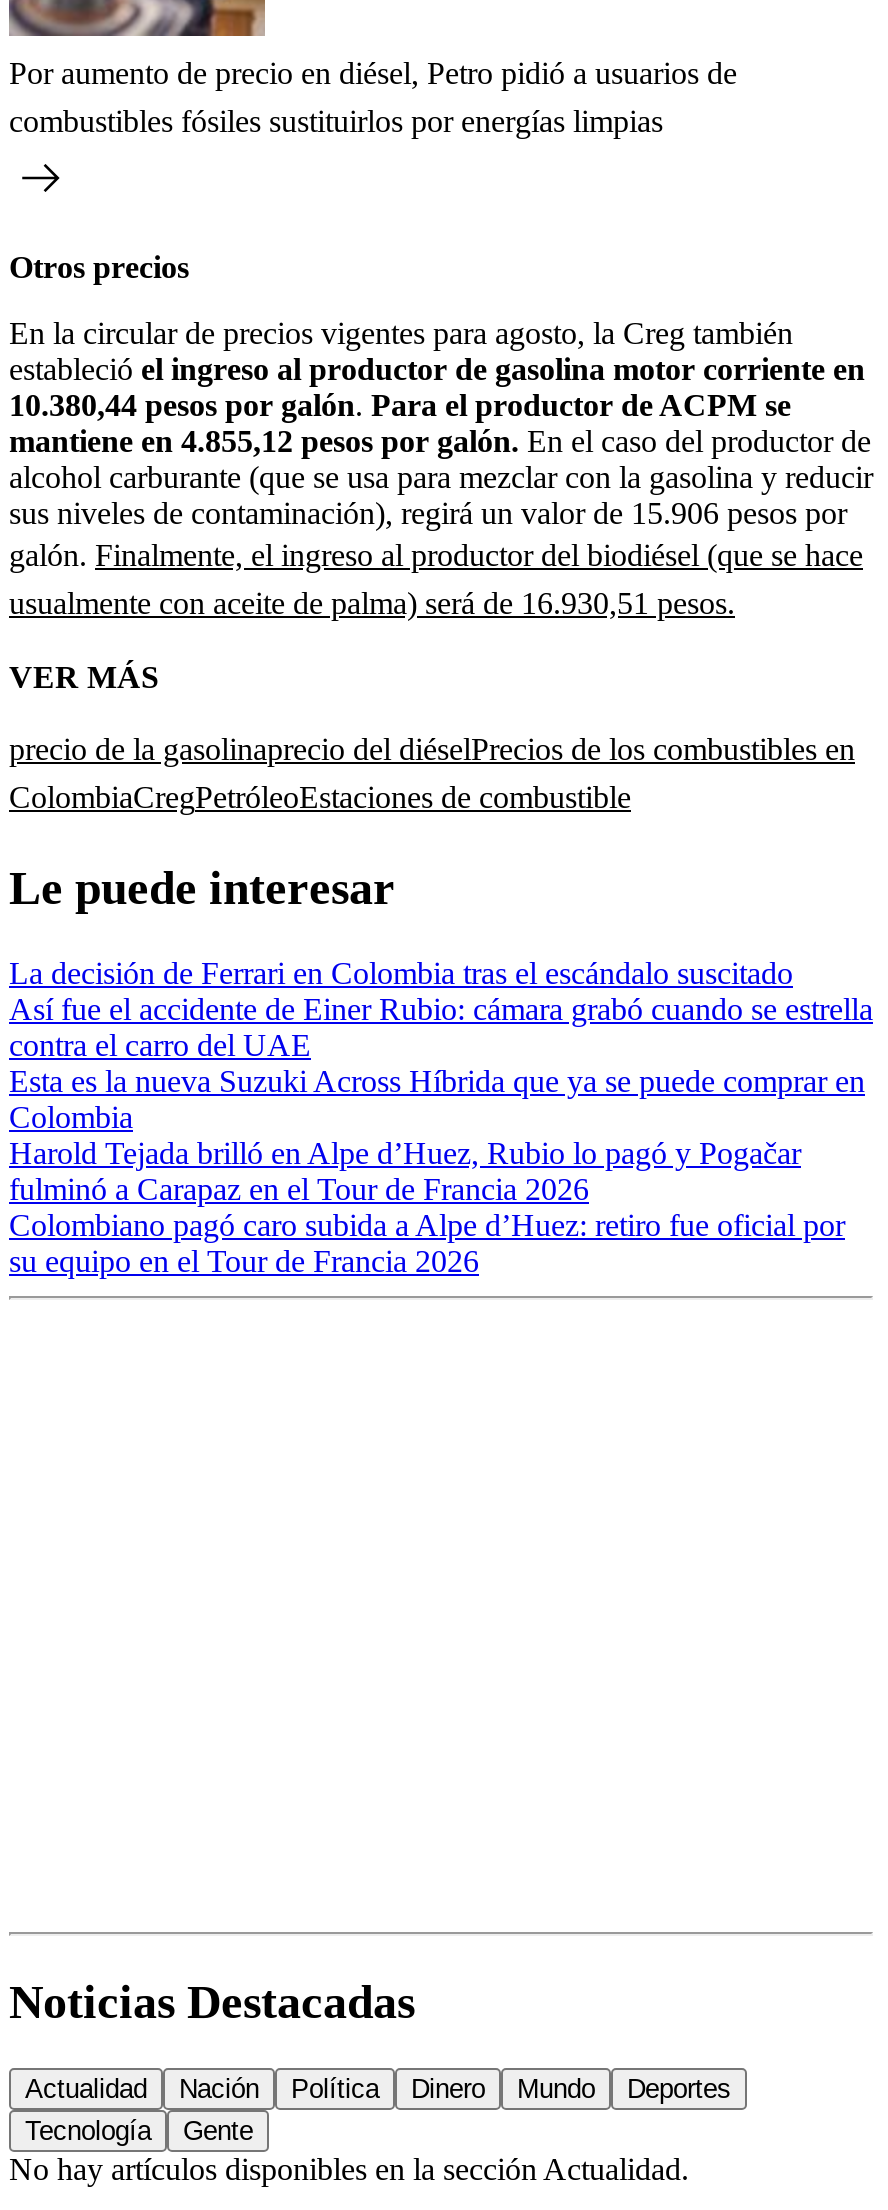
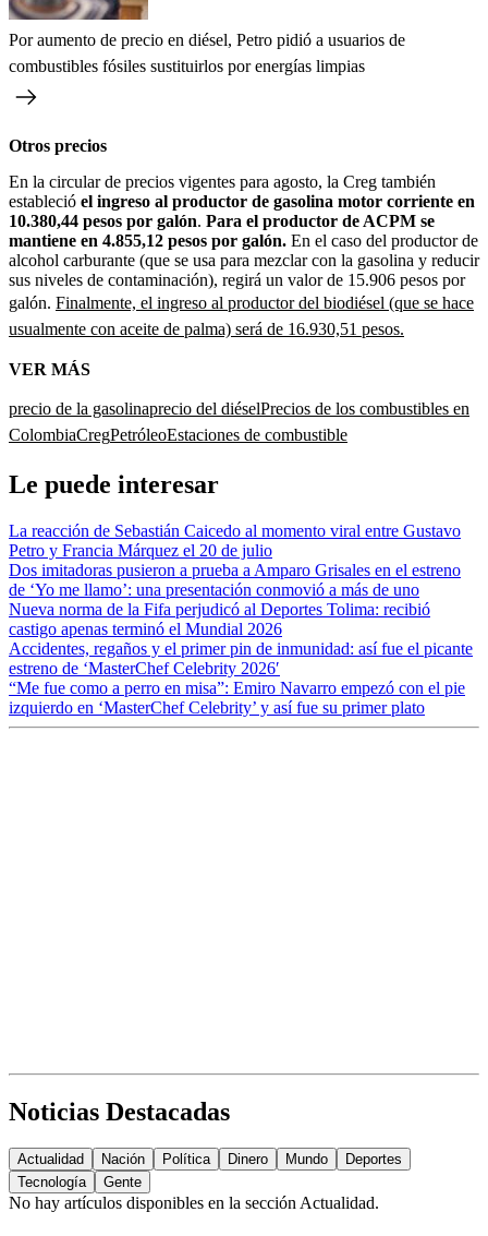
- La decisión de Ferrari en Colombia tras el escándalo suscitado
- Así fue el accidente de Einer Rubio: cámara grabó cuando se estrella
- contra el carro del UAE
- Esta es la nueva Suzuki Across Híbrida que ya se puede comprar en
- Colombia
- Harold Tejada brilló en Alpe d’Huez, Rubio lo pagó y Pogačar
- fulminó a Carapaz en el Tour de Francia 2026
- Colombiano pagó caro subida a Alpe d’Huez: retiro fue oficial por
- su equipo en el Tour de Francia 2026
+ La reacción de Sebastián Caicedo al momento viral entre Gustavo
+ Petro y Francia Márquez el 20 de julio
+ Dos imitadoras pusieron a prueba a Amparo Grisales en el estreno
+ de ‘Yo me llamo’: una presentación conmovió a más de uno
+ Nueva norma de la Fifa perjudicó al Deportes Tolima: recibió
+ castigo apenas terminó el Mundial 2026
+ Accidentes, regaños y el primer pin de inmunidad: así fue el picante
+ estreno de ‘MasterChef Celebrity 2026′
+ “Me fue como a perro en misa”: Emiro Navarro empezó con el pie
+ izquierdo en ‘MasterChef Celebrity’ y así fue su primer plato
